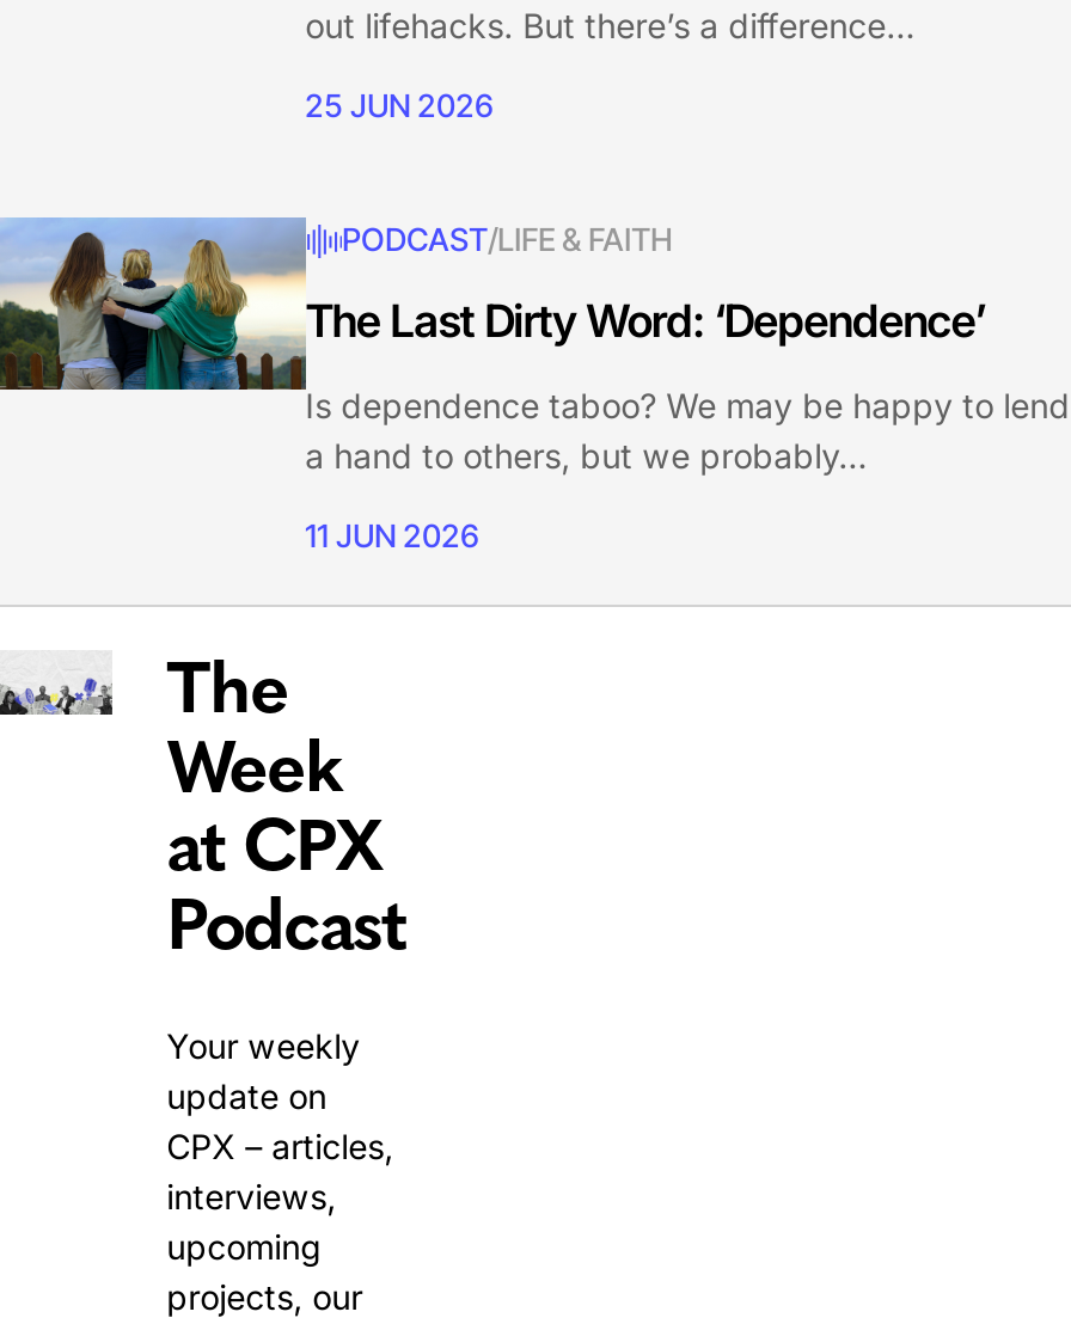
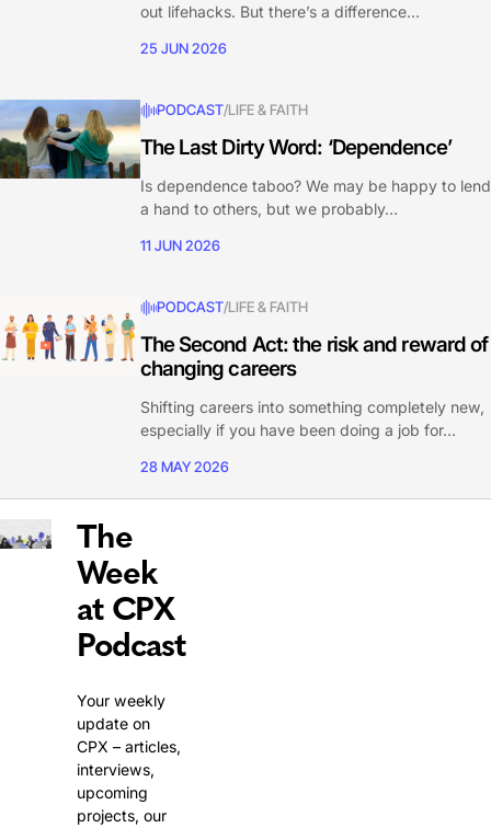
+ [image]
+ PODCAST/LIFE & FAITH
+ The Second Act: the risk and reward of
+ changing careers
+ Shifting careers into something completely new,
+ especially if you have been doing a job for…
+ 28 MAY 2026
